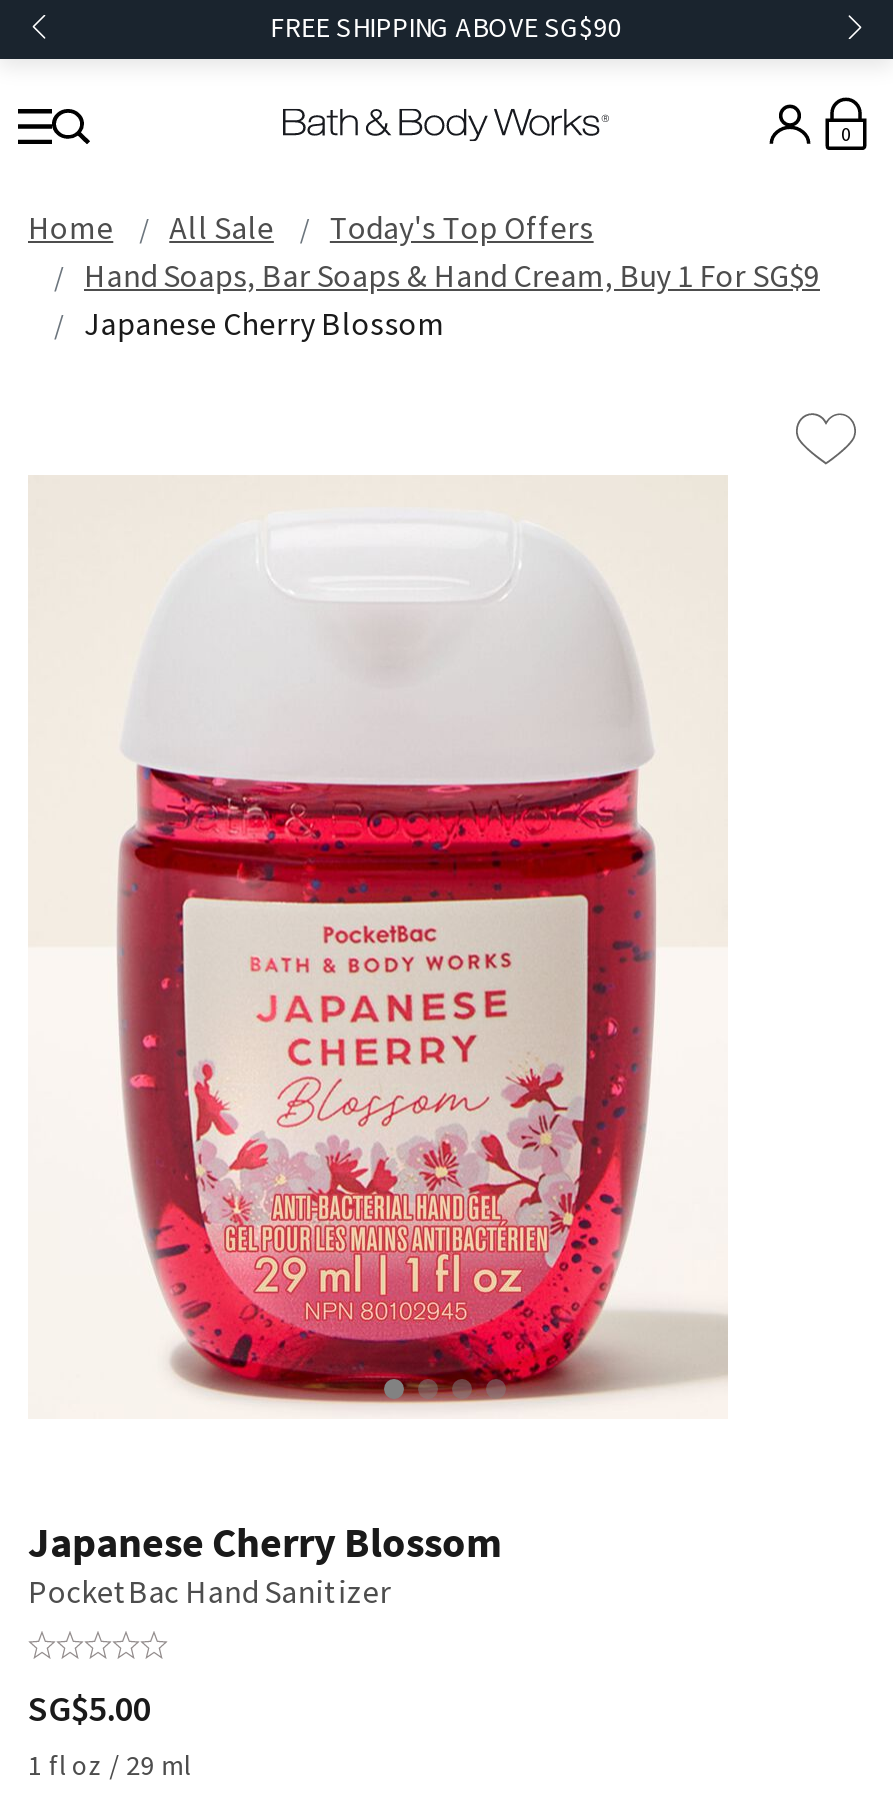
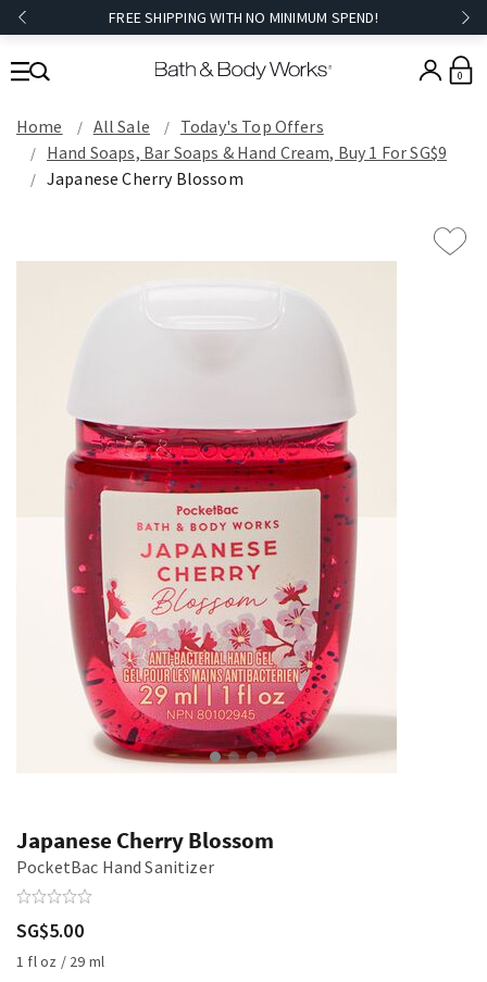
- FREE SHIPPING ABOVE SG$90
+ FREE SHIPPING WITH NO MINIMUM SPEND!
